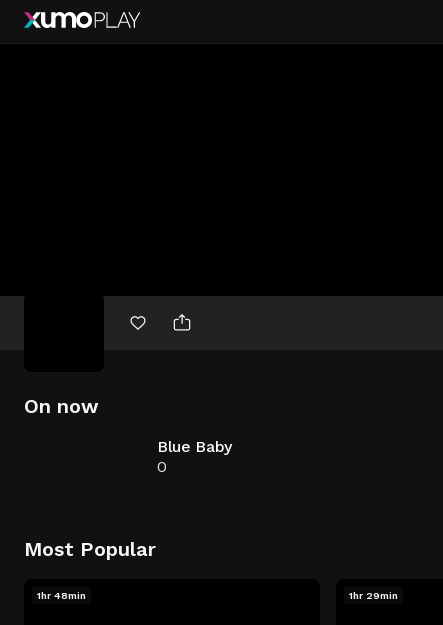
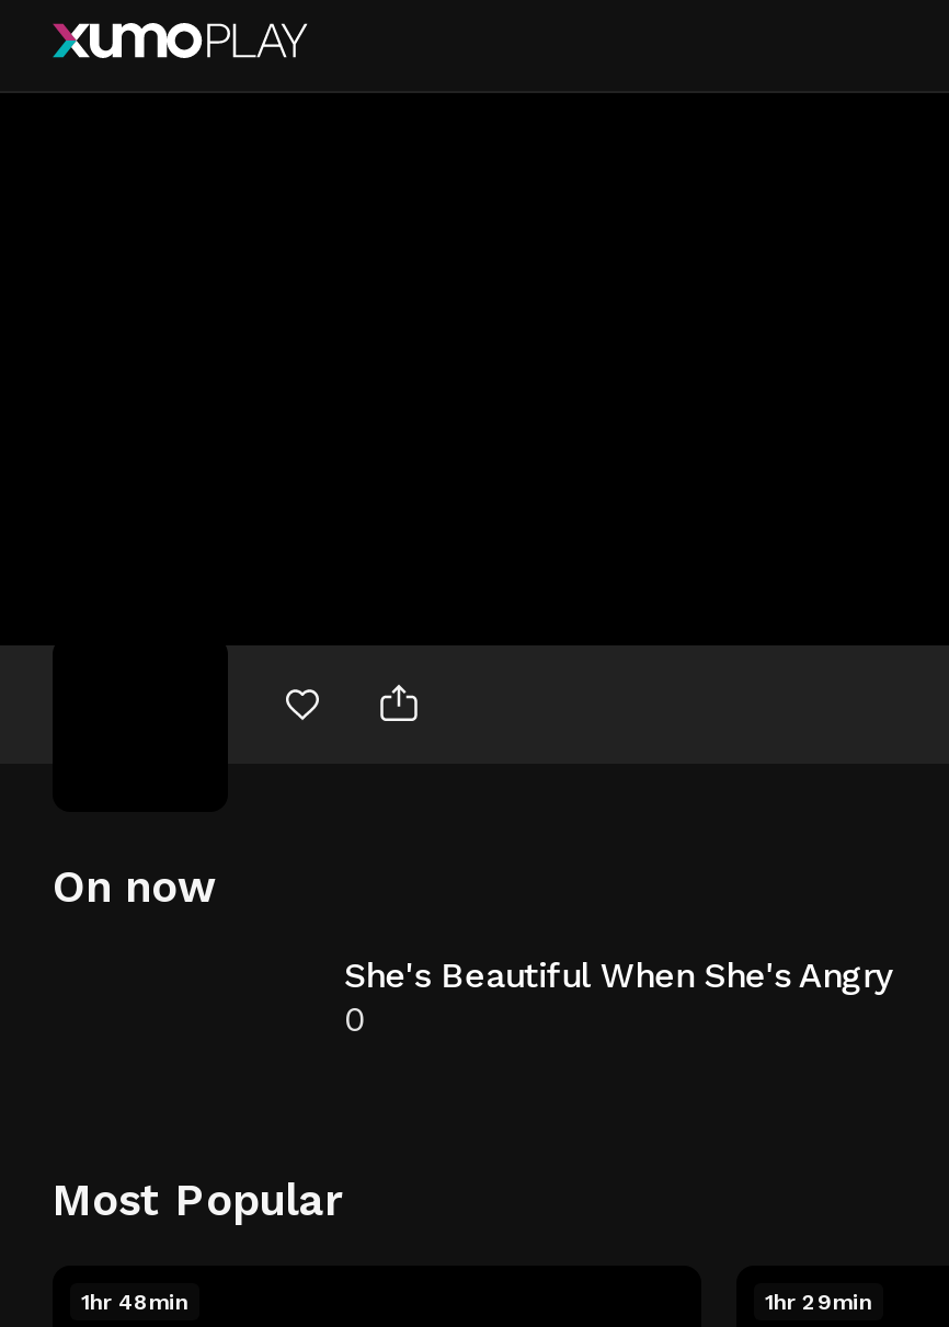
- Blue Baby
+ She's Beautiful When She's Angry
